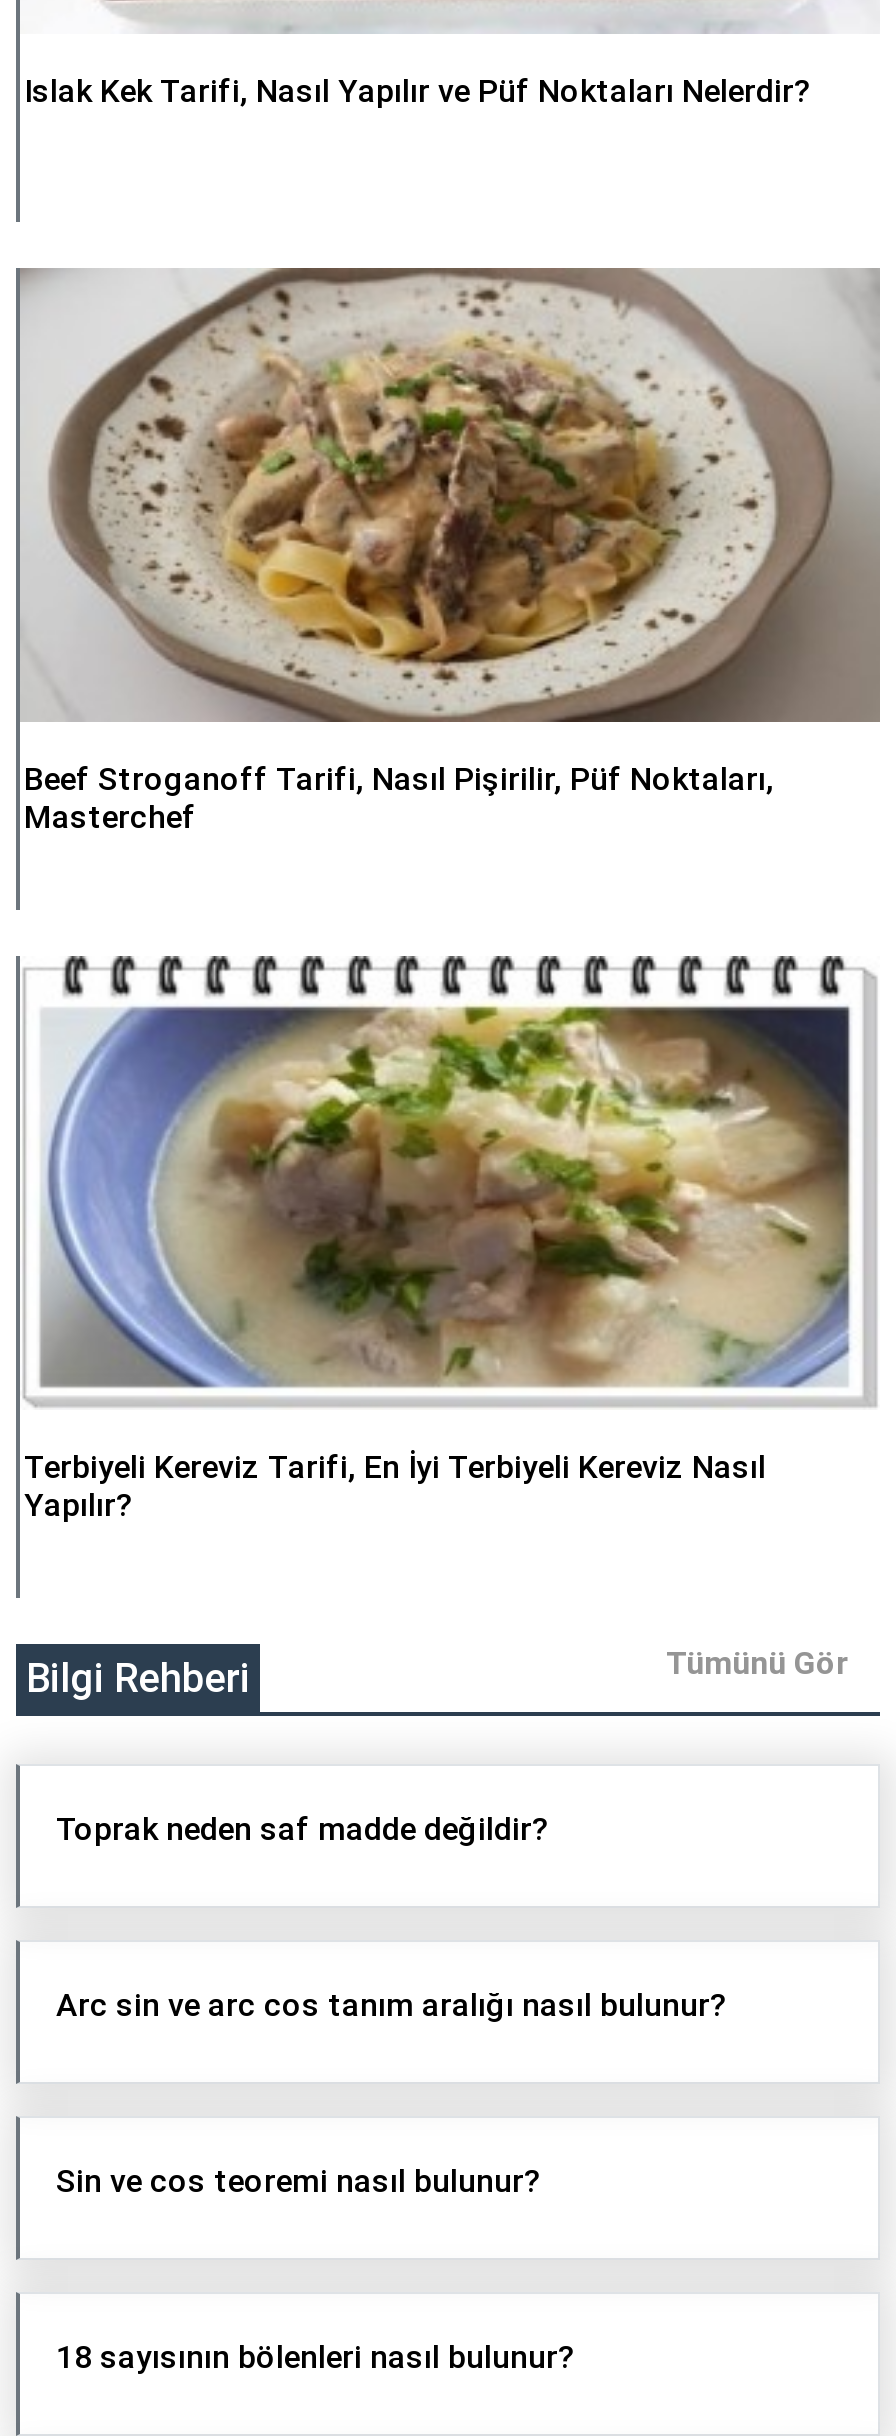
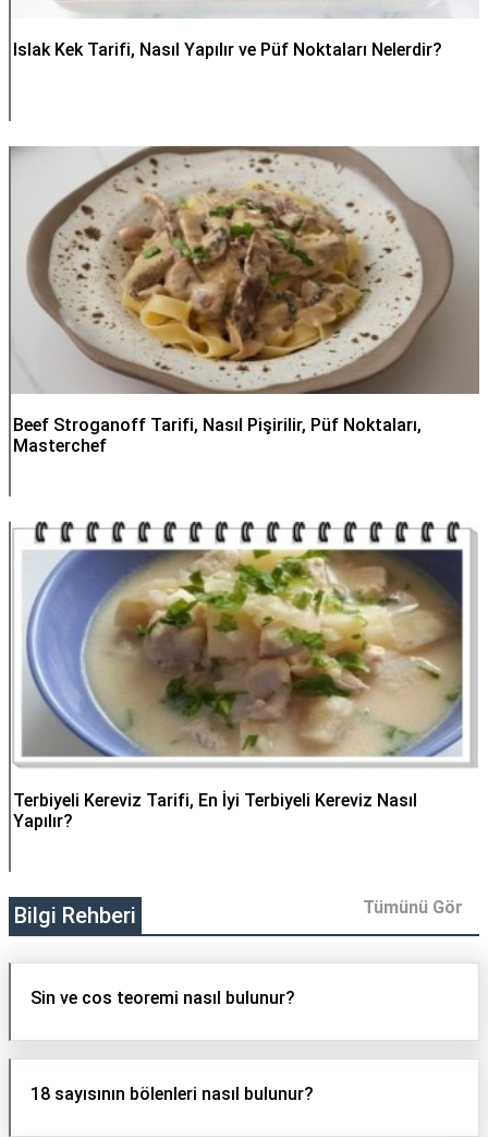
- Toprak neden saf madde değildir?

- Arc sin ve arc cos tanım aralığı nasıl bulunur?
